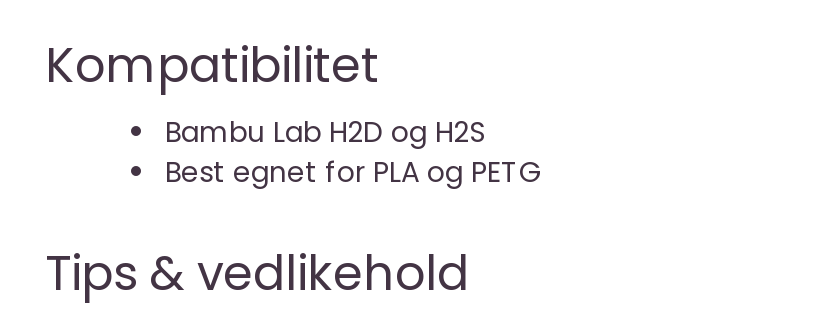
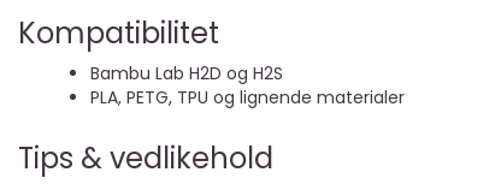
- Best egnet for PLA og PETG
+ PLA, PETG, TPU og lignende materialer
